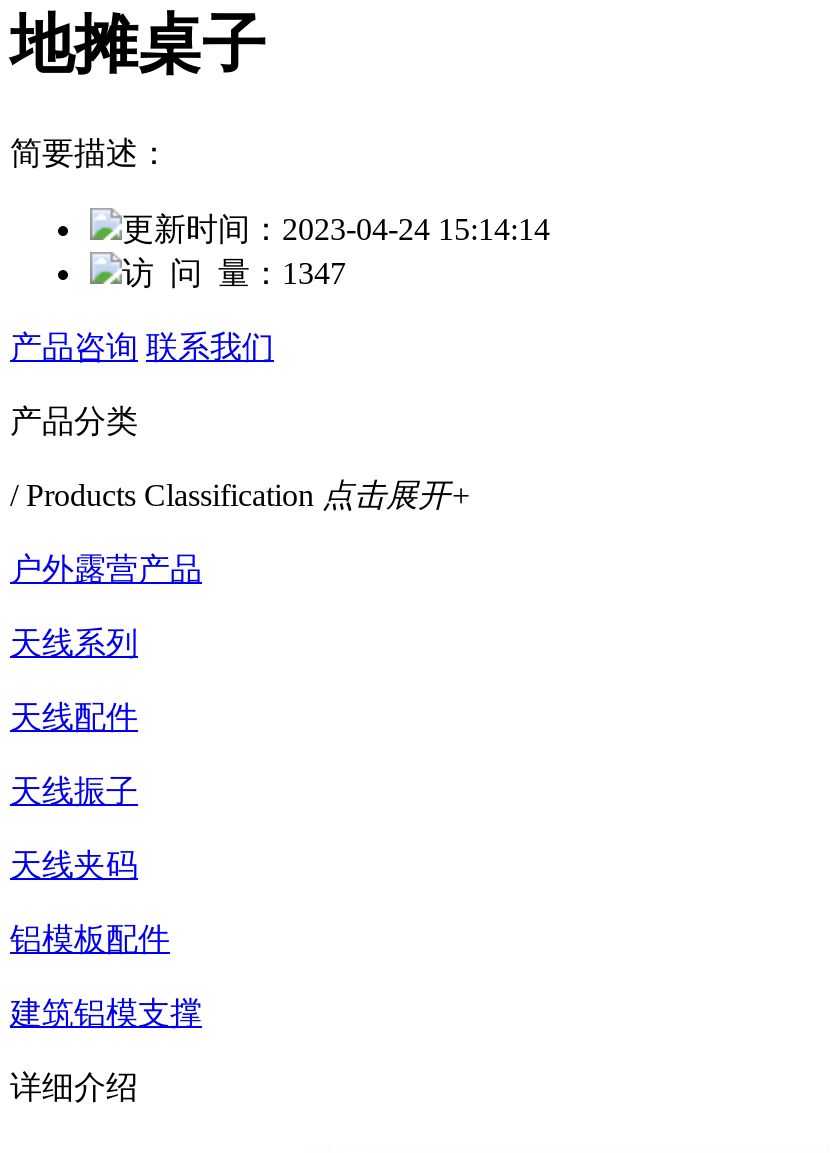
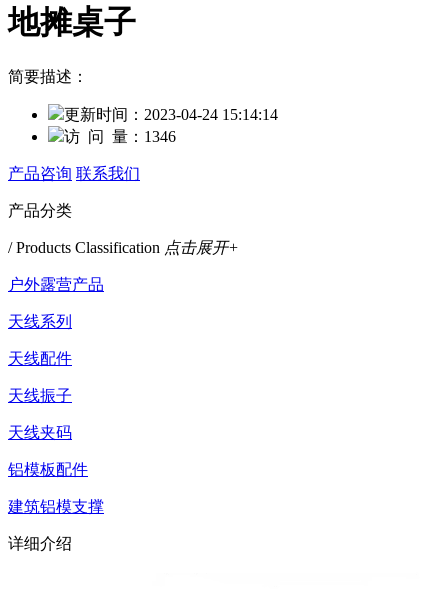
- 访 问 量：1347
+ 访 问 量：1346
